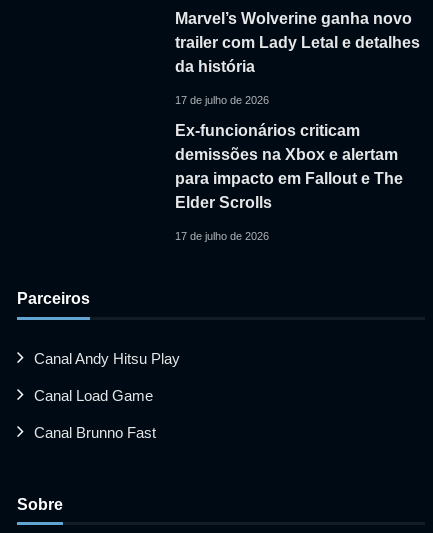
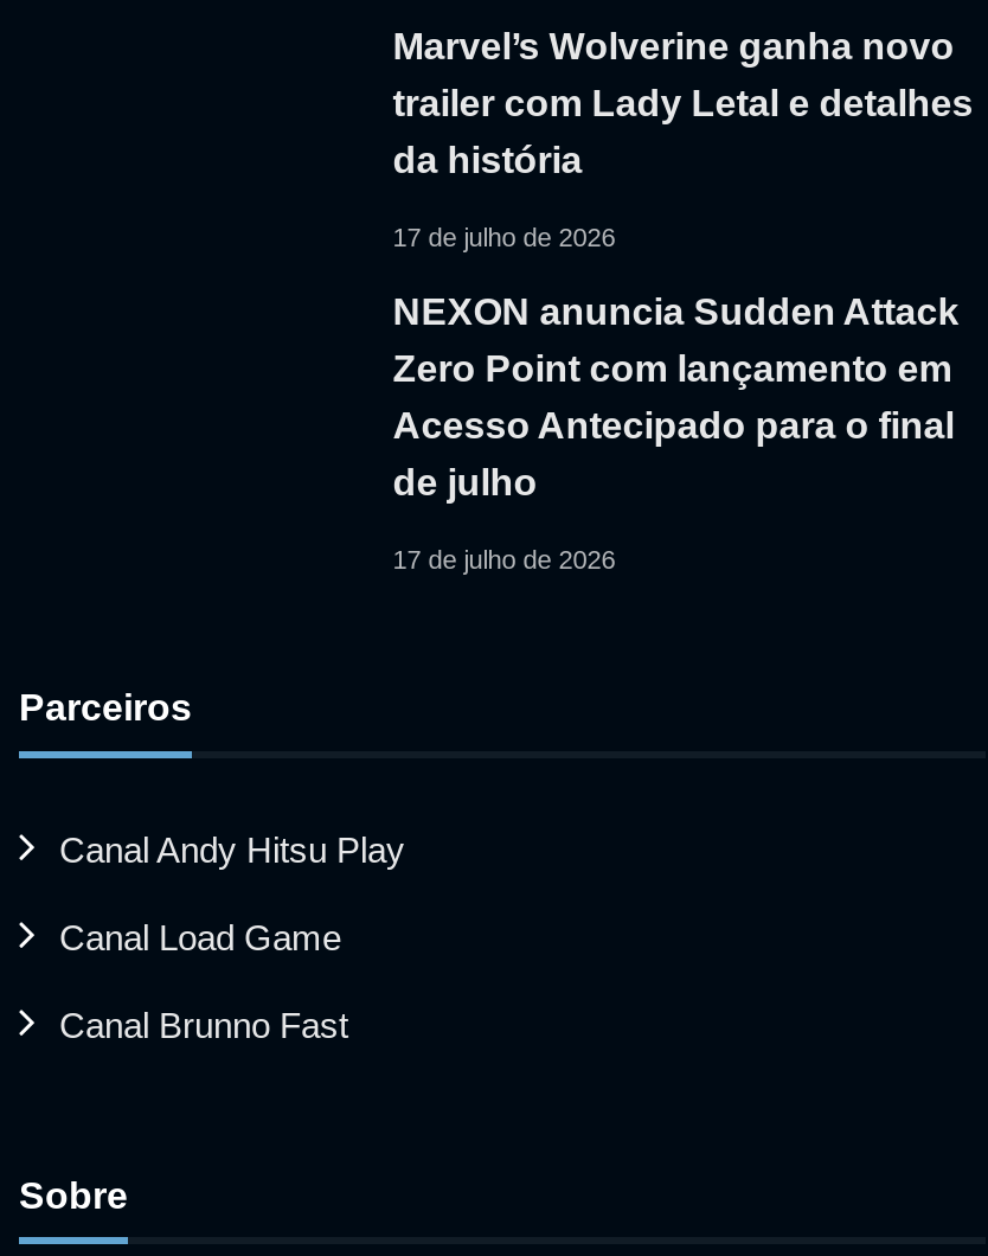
- Ex-funcionários criticam
- demissões na Xbox e alertam
- para impacto em Fallout e The
- Elder Scrolls
+ NEXON anuncia Sudden Attack
+ Zero Point com lançamento em
+ Acesso Antecipado para o final
+ de julho
